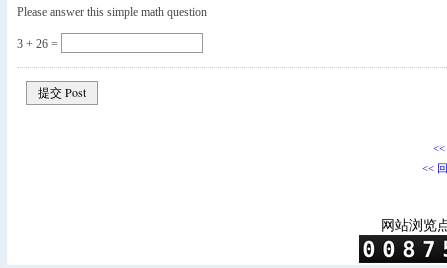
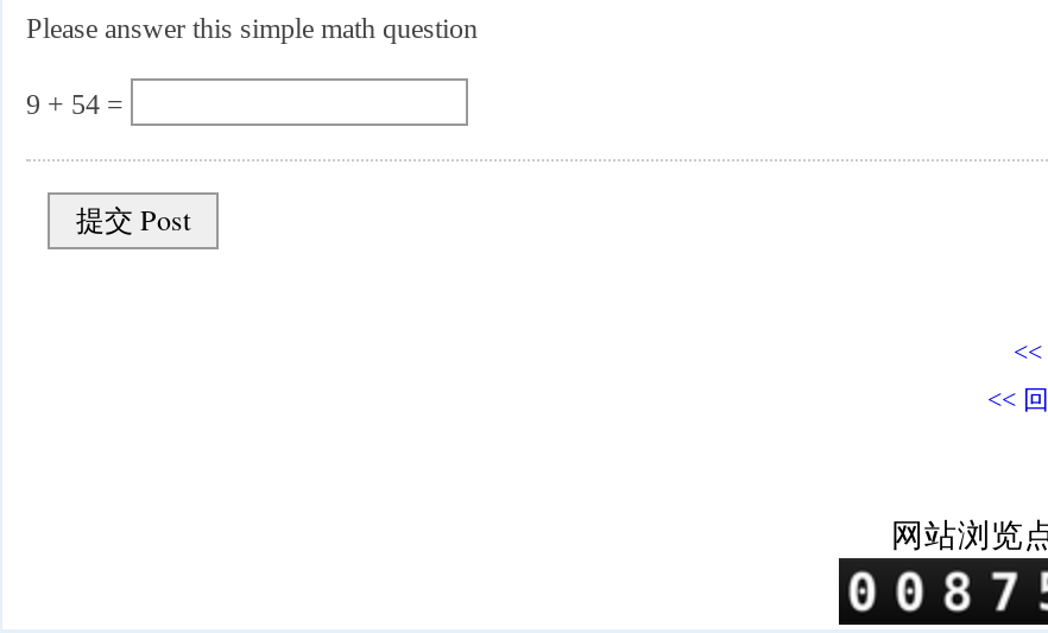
- 3 + 26 =
+ 9 + 54 =
